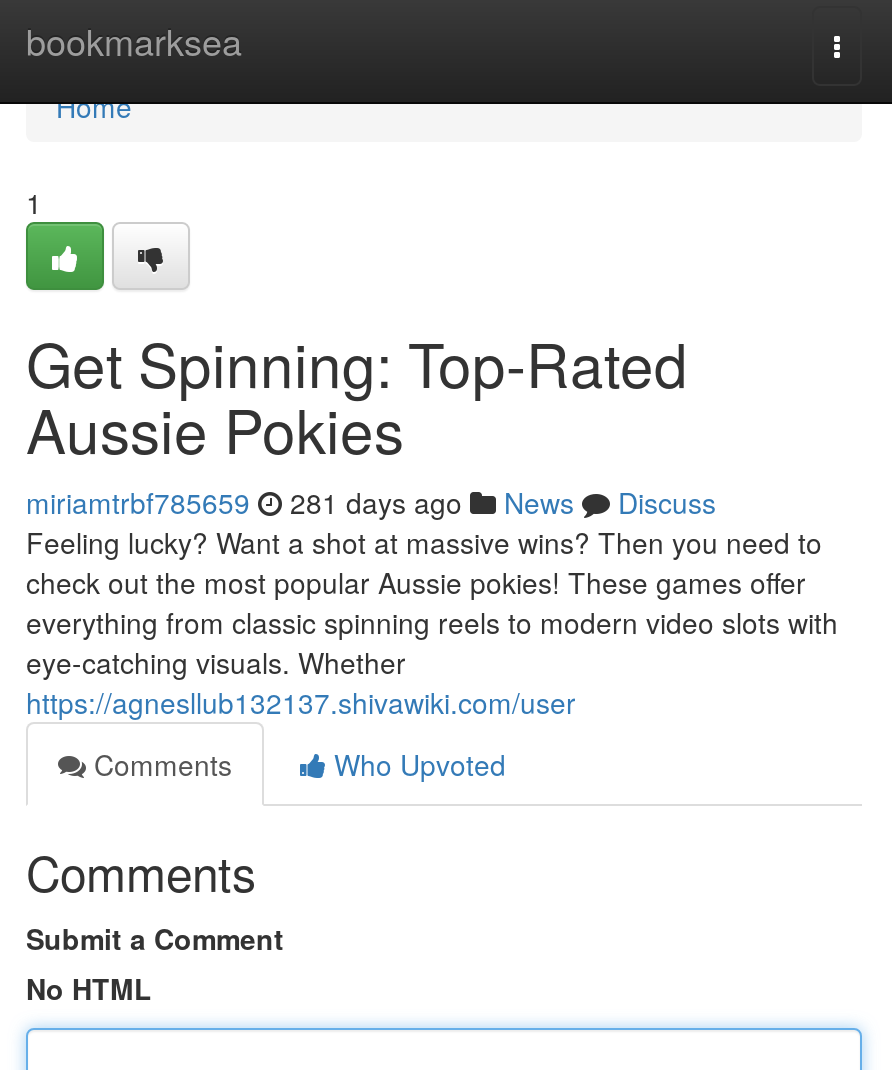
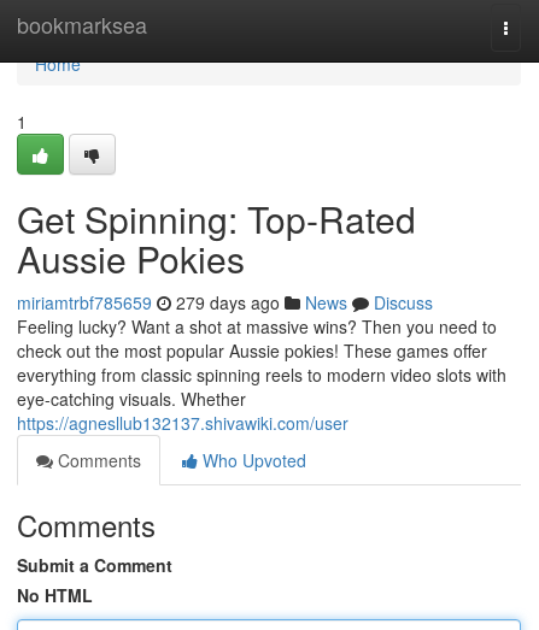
- miriamtrbf785659 281 days ago News Discuss
+ miriamtrbf785659 279 days ago News Discuss
